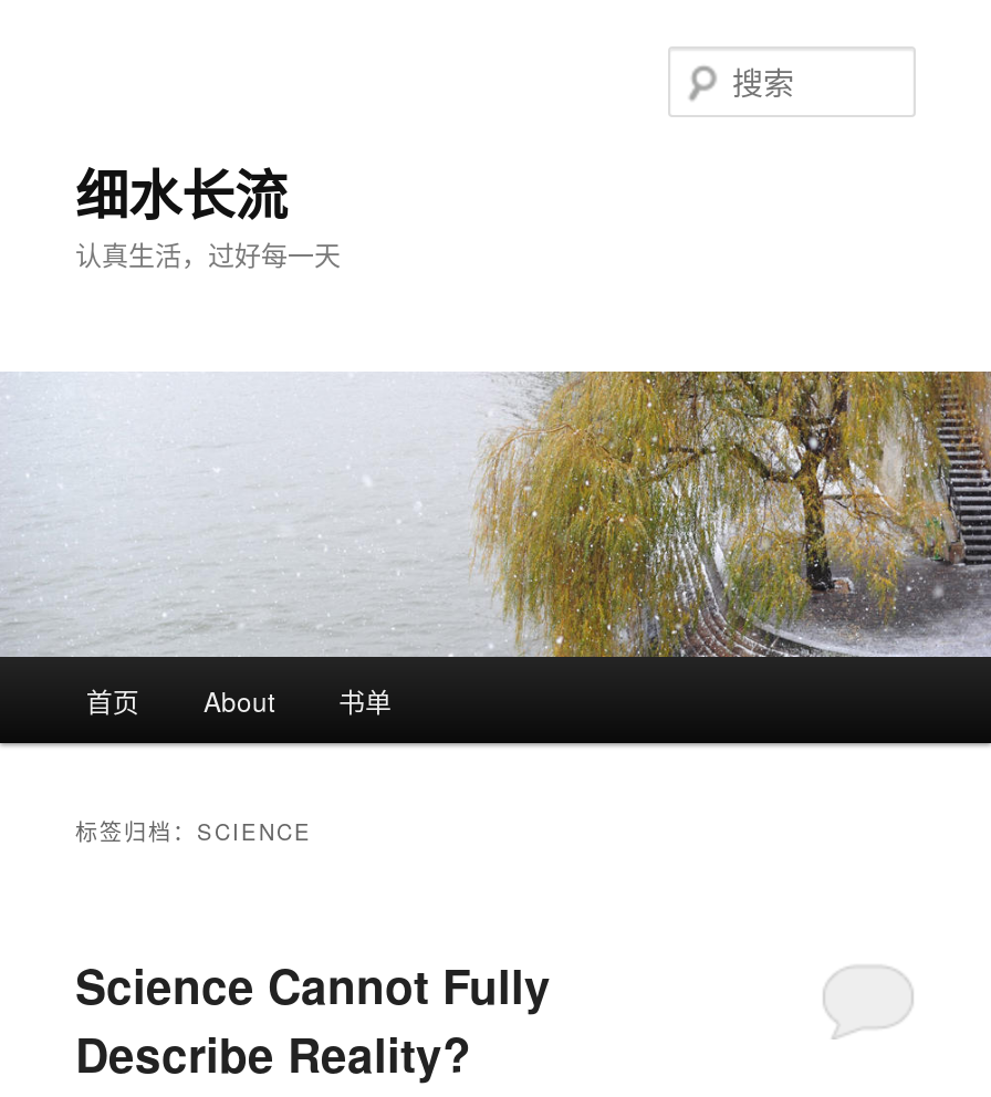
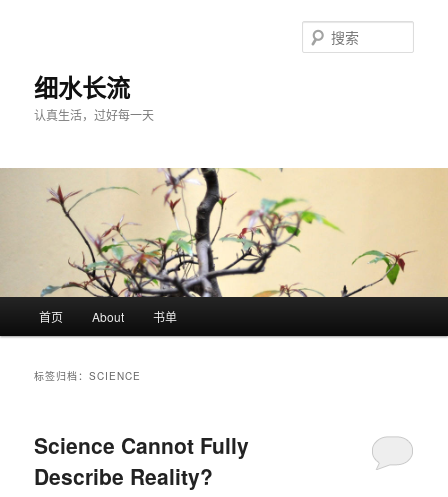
- [image]
+ [image]
